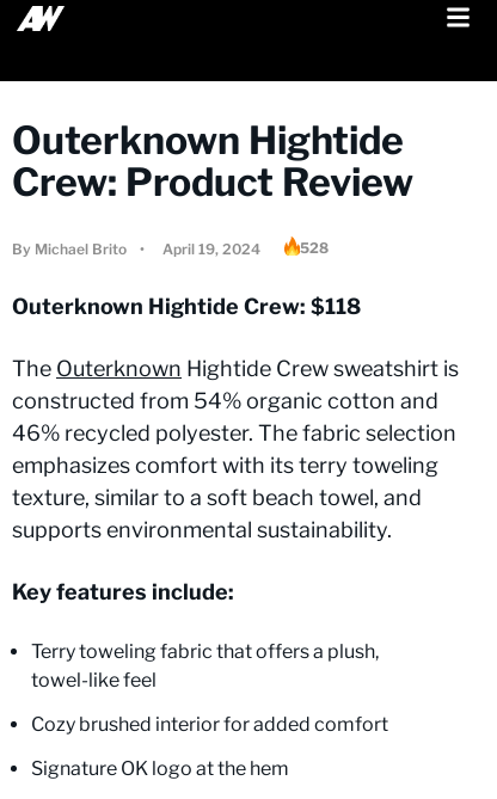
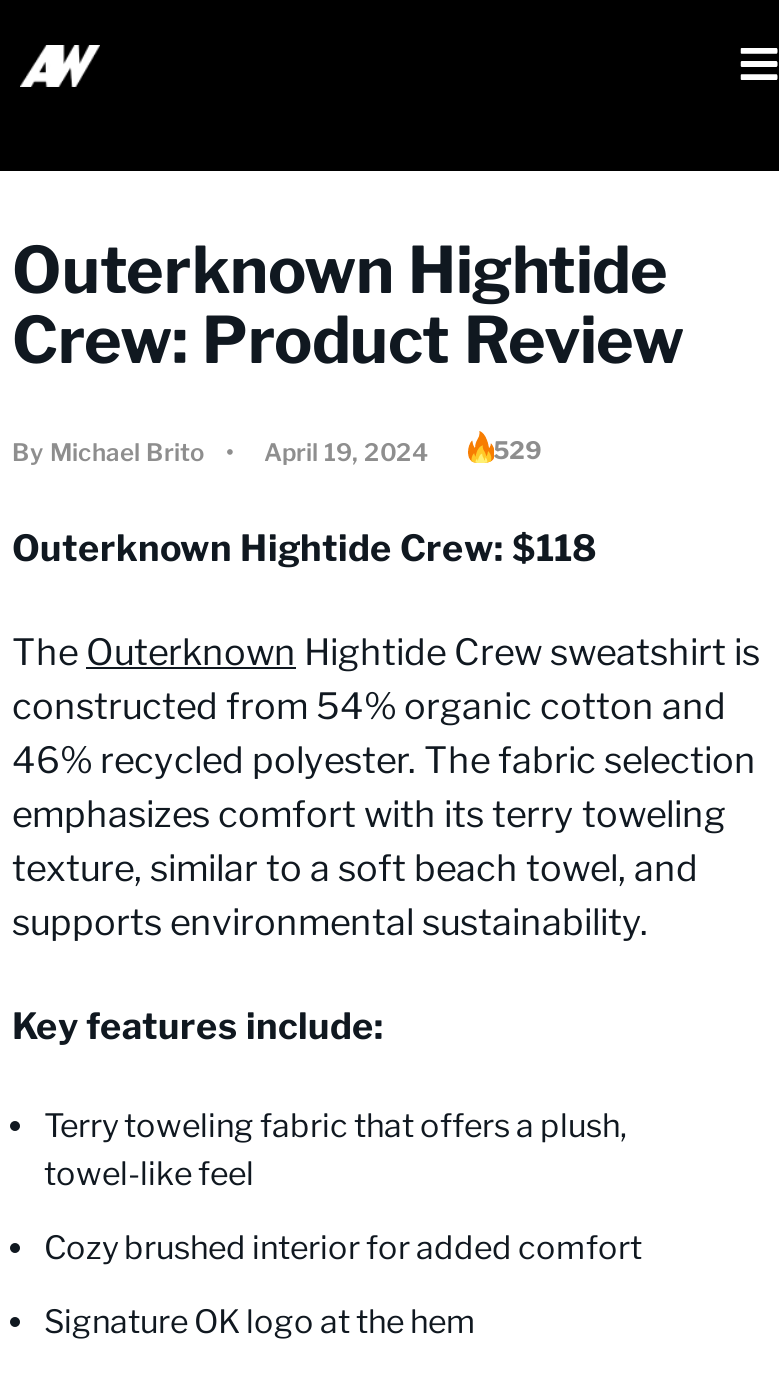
- 528
+ 529
